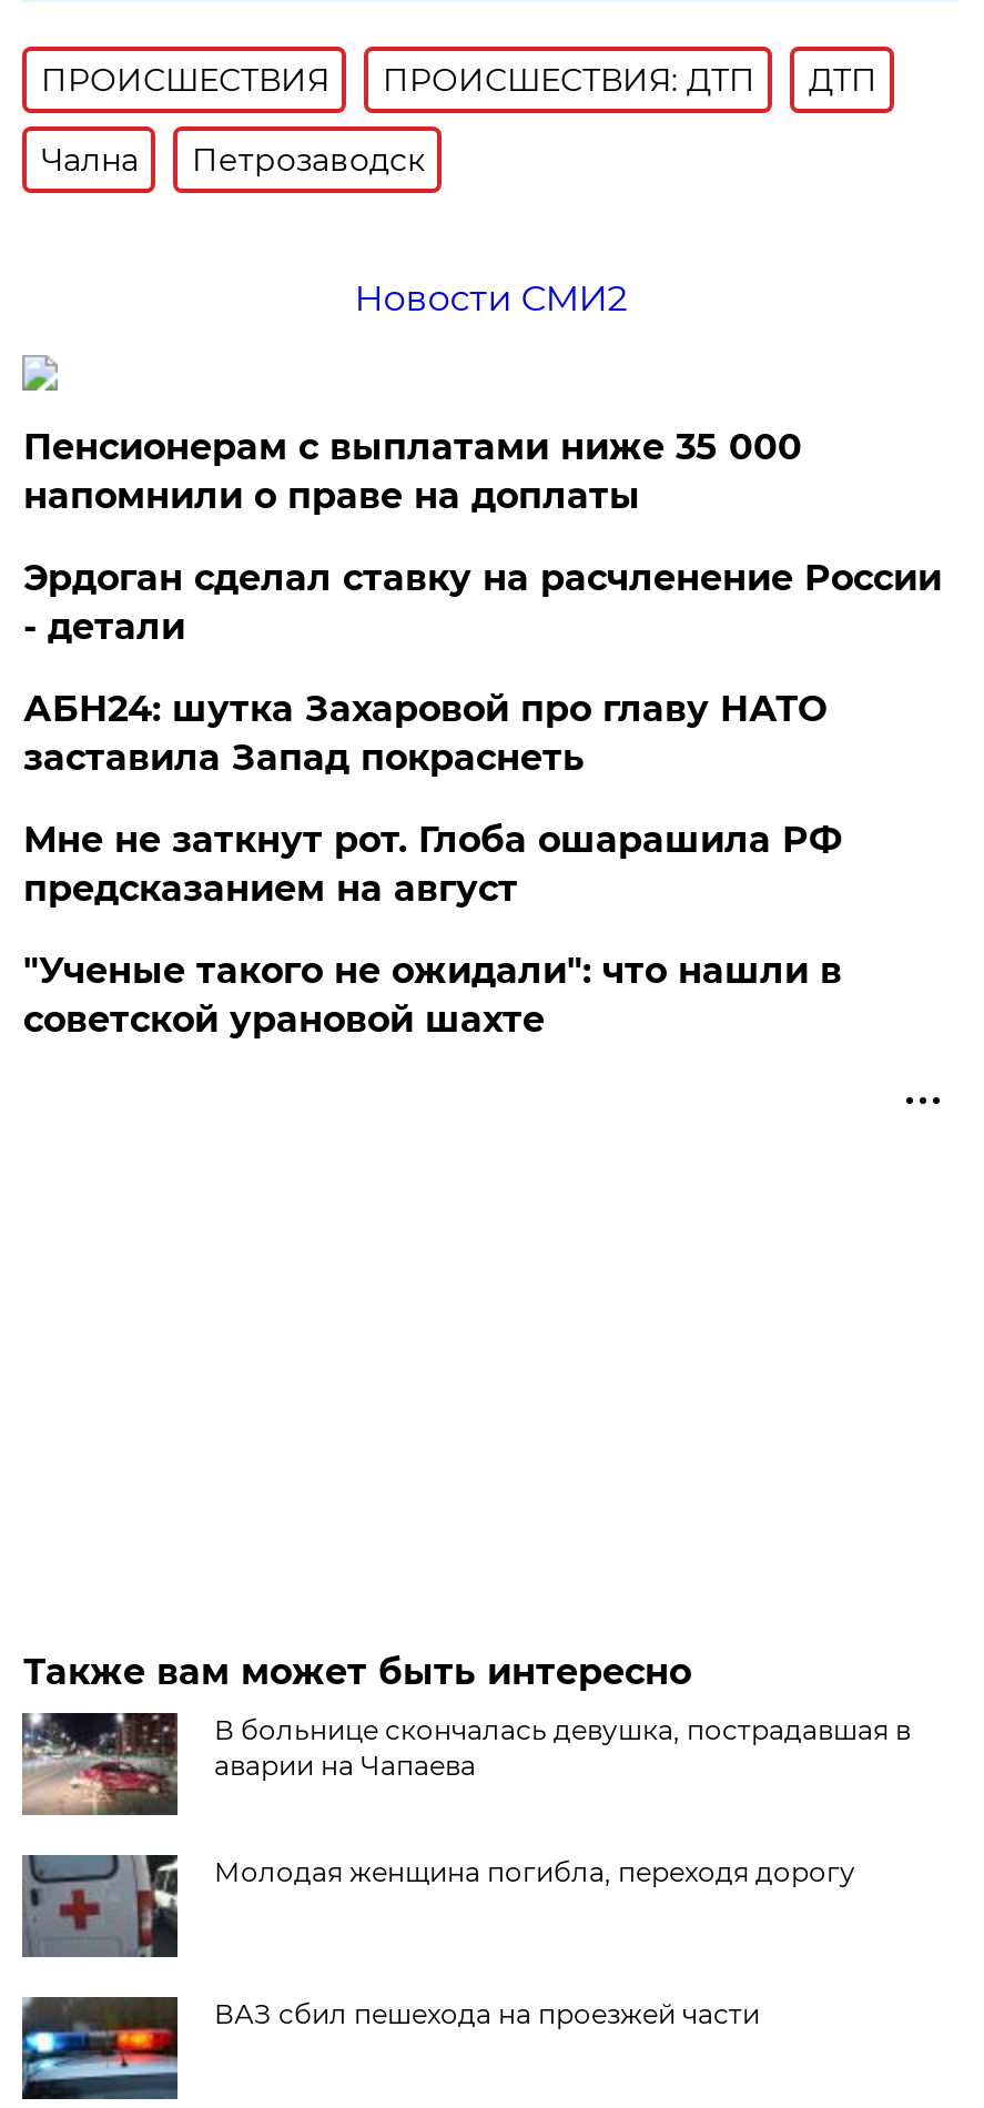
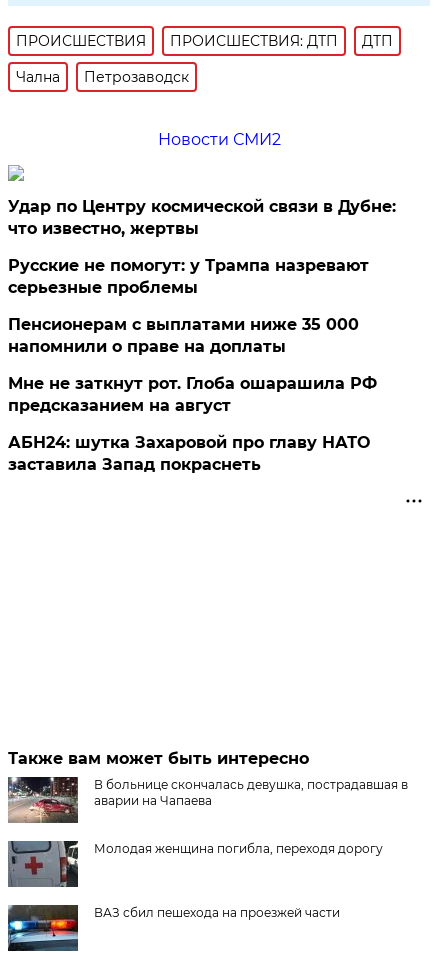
+ Удар по Центру космической связи в Дубне:
+ что известно, жертвы
+ Русские не помогут: у Трампа назревают
+ серьезные проблемы

moved down: Пенсионерам с выплатами ниже 35 000 | напомнили о праве на доплаты

- Эрдоган сделал ставку на расчленение России
- - детали

moved down: АБН24: шутка Захаровой про главу НАТО | заставила Запад покраснеть

- "Ученые такого не ожидали": что нашли в
- советской урановой шахте
